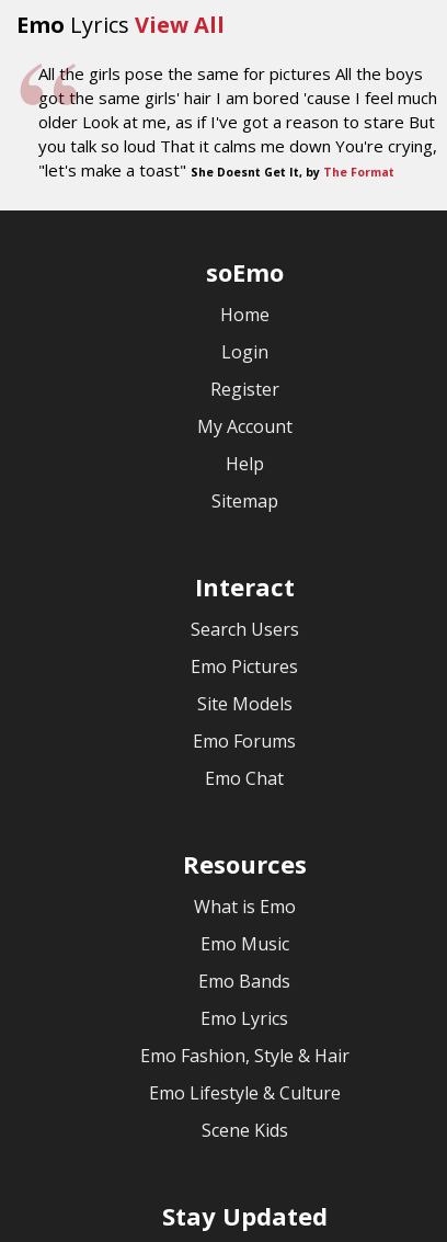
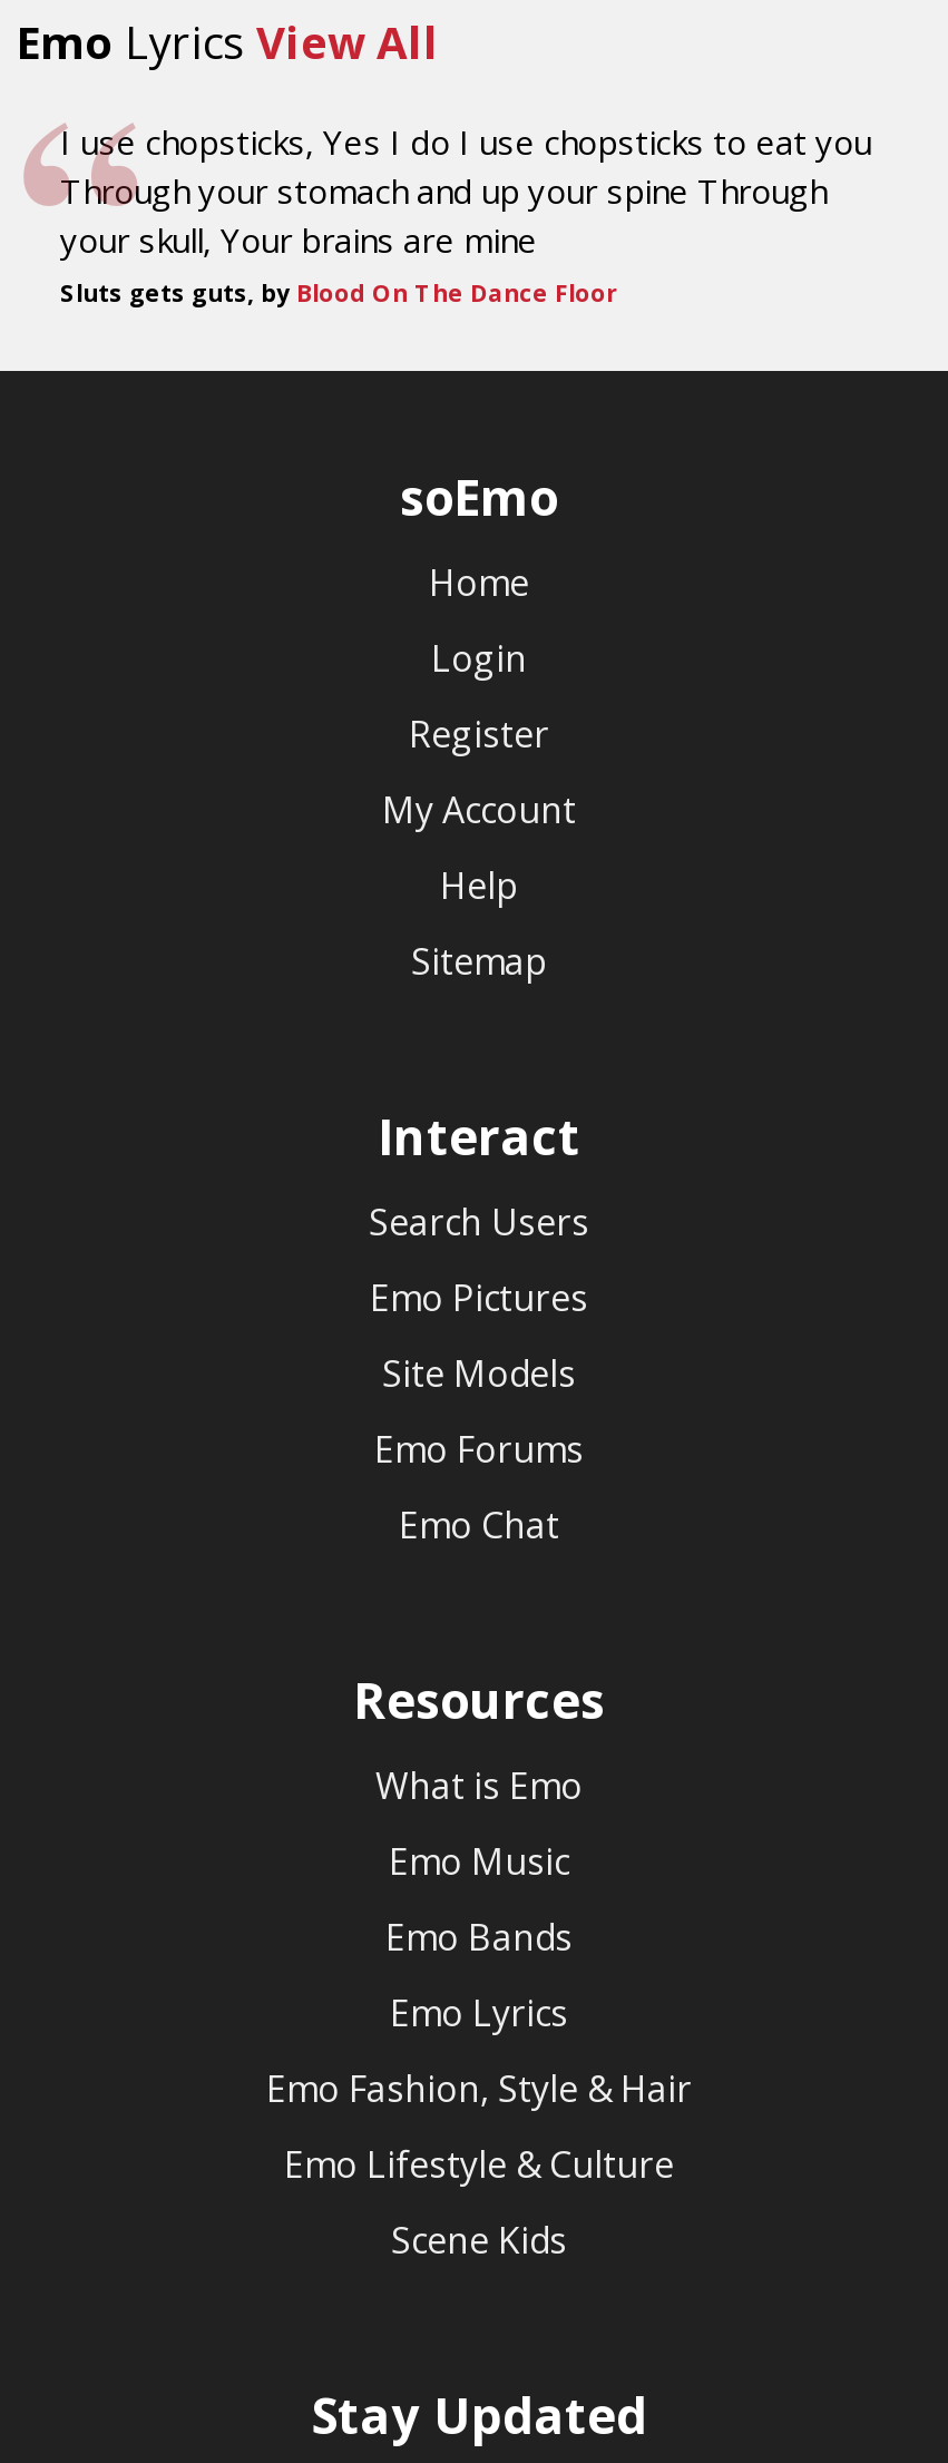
- All the girls pose the same for pictures All the boys
- got the same girls' hair I am bored 'cause I feel much
- older Look at me, as if I've got a reason to stare But
- you talk so loud That it calms me down You're crying,
- "let's make a toast" She Doesnt Get It, by The Format
+ I use chopsticks, Yes I do I use chopsticks to eat you
+ Through your stomach and up your spine Through
+ your skull, Your brains are mine
+ Sluts gets guts, by Blood On The Dance Floor
